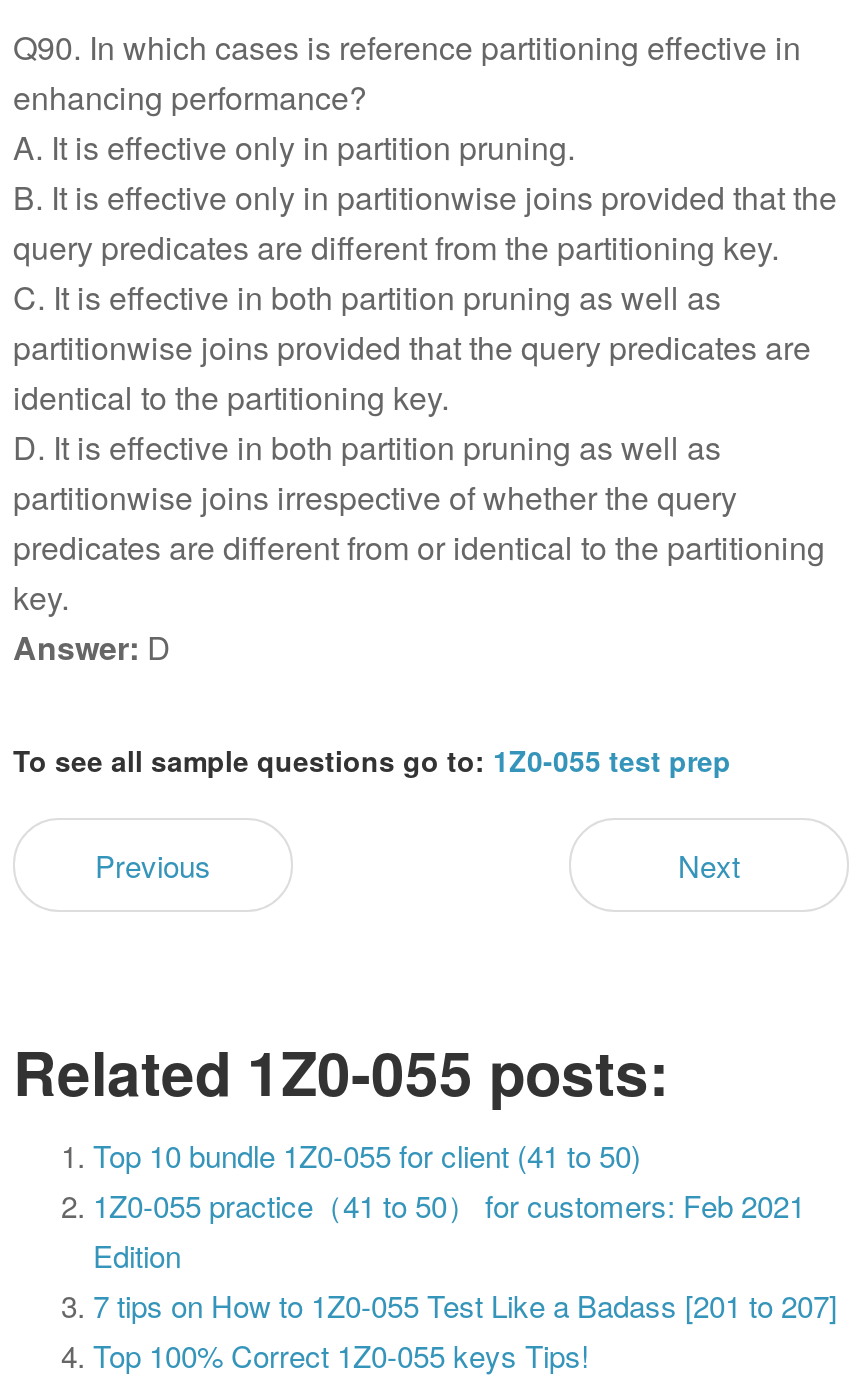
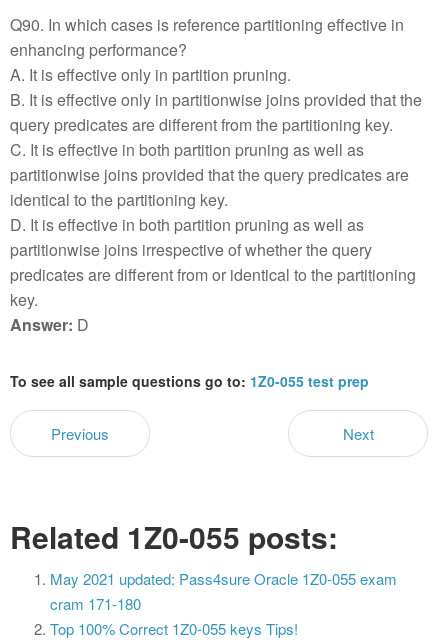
- Top 10 bundle 1Z0-055 for client (41 to 50)
- 1Z0-055 practice（41 to 50） for customers: Feb 2021
- Edition
- 7 tips on How to 1Z0-055 Test Like a Badass [201 to 207]
+ May 2021 updated: Pass4sure Oracle 1Z0-055 exam
+ cram 171-180
